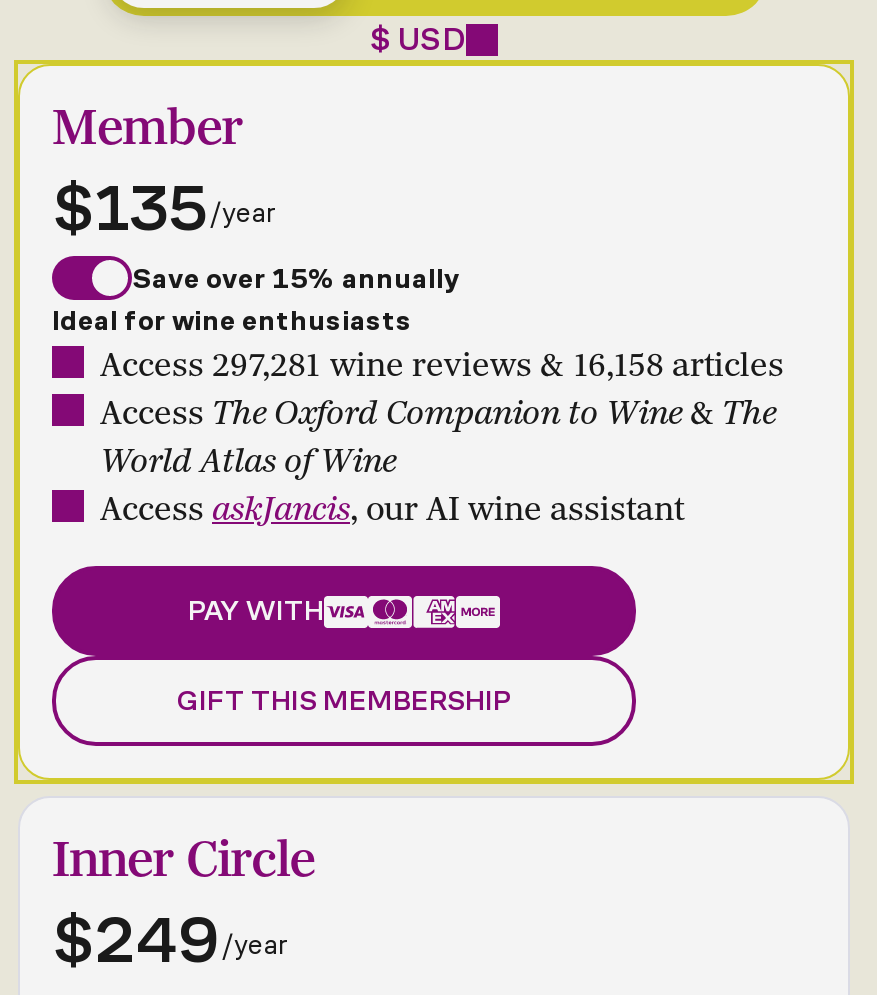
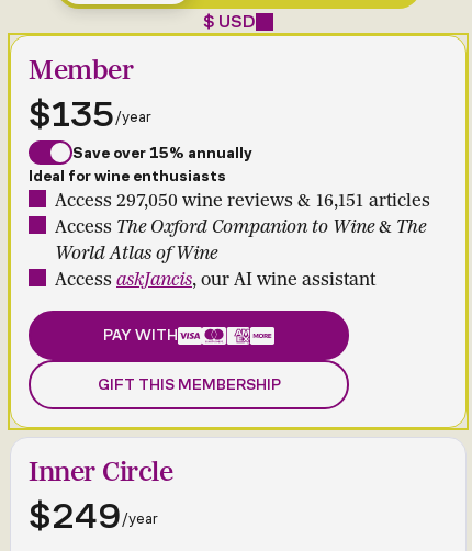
- Access 297,281 wine reviews & 16,158 articles
+ Access 297,050 wine reviews & 16,151 articles
